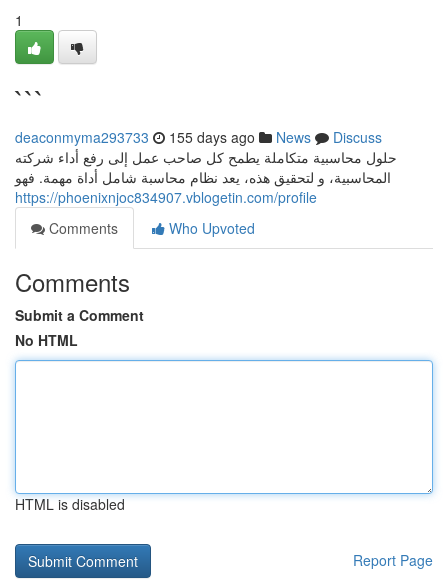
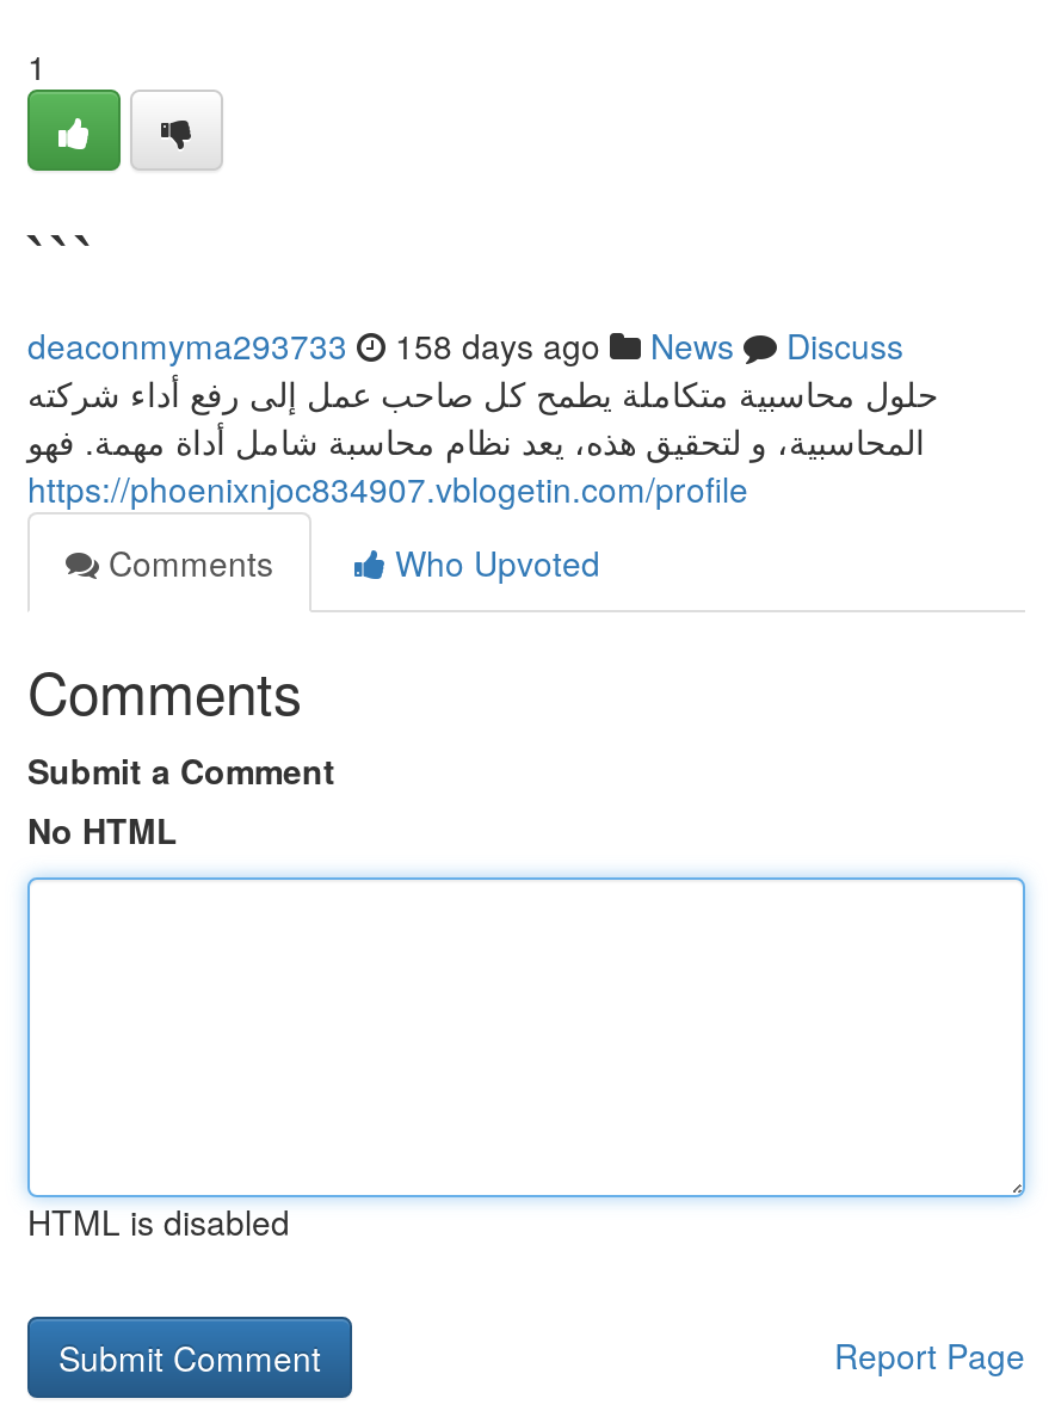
- deaconmyma293733 155 days ago News Discuss
+ deaconmyma293733 158 days ago News Discuss
